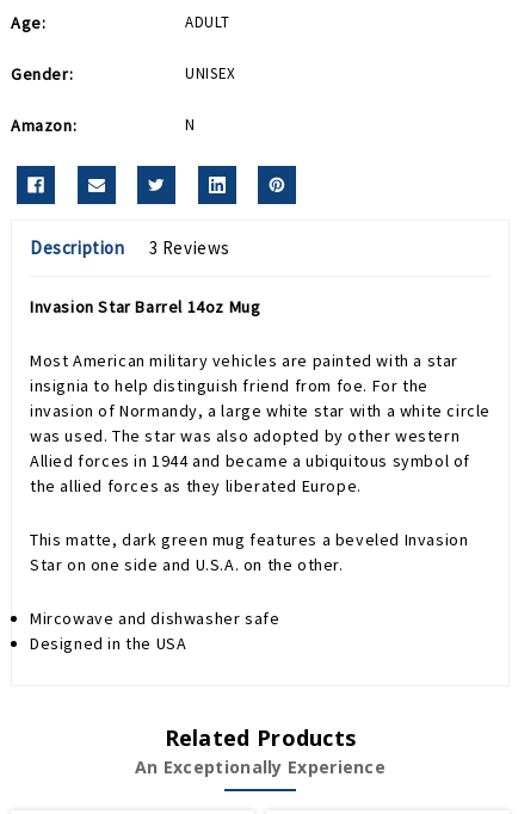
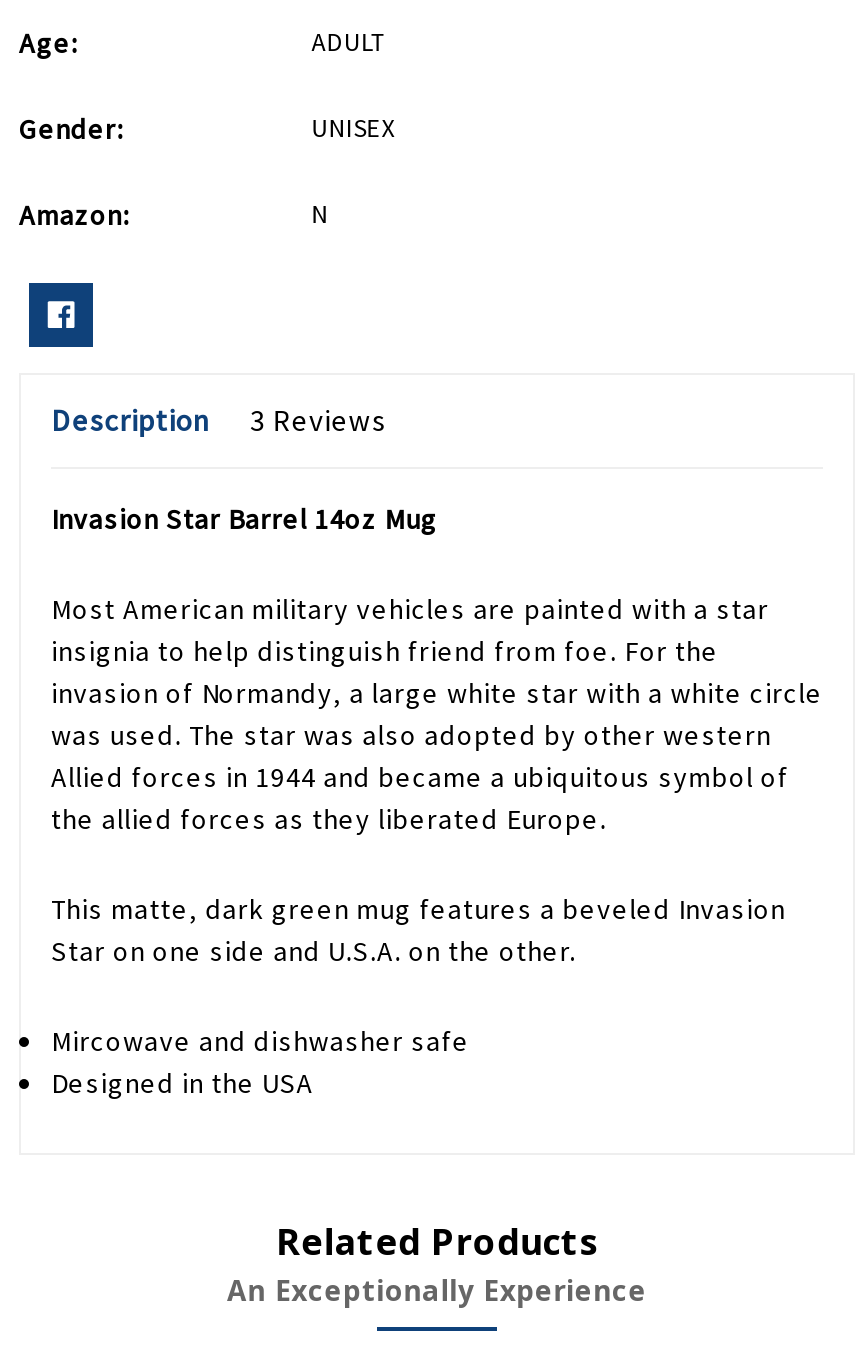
- [image]

- [image]

- [image]

- [image]
